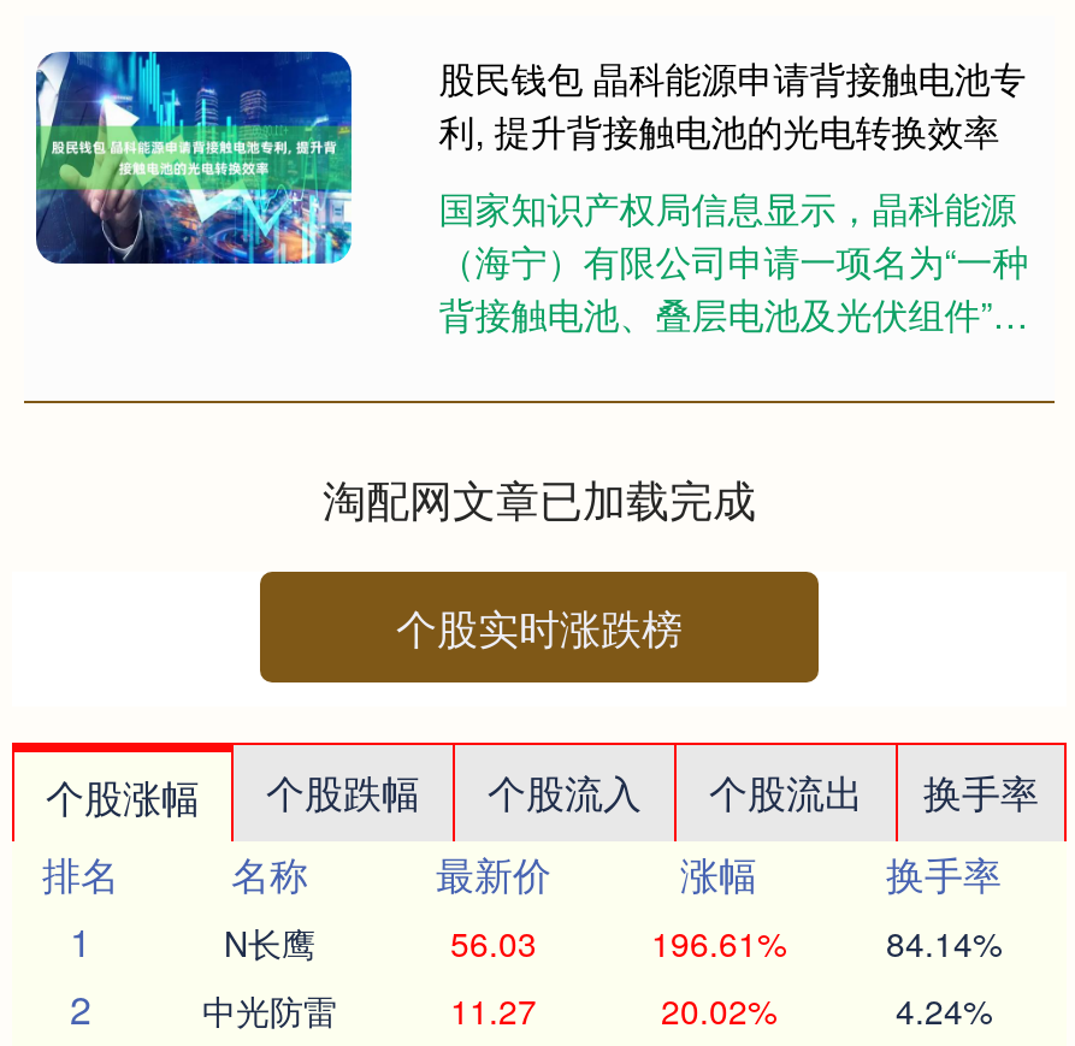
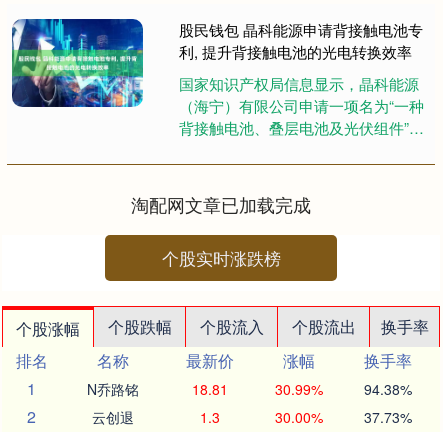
- N长鹰
- 56.03
- 196.61%
- 84.14%
+ N乔路铭
+ 18.81
+ 30.99%
+ 94.38%

- 中光防雷
- 11.27
- 20.02%
- 4.24%
+ 云创退
+ 1.3
+ 30.00%
+ 37.73%
